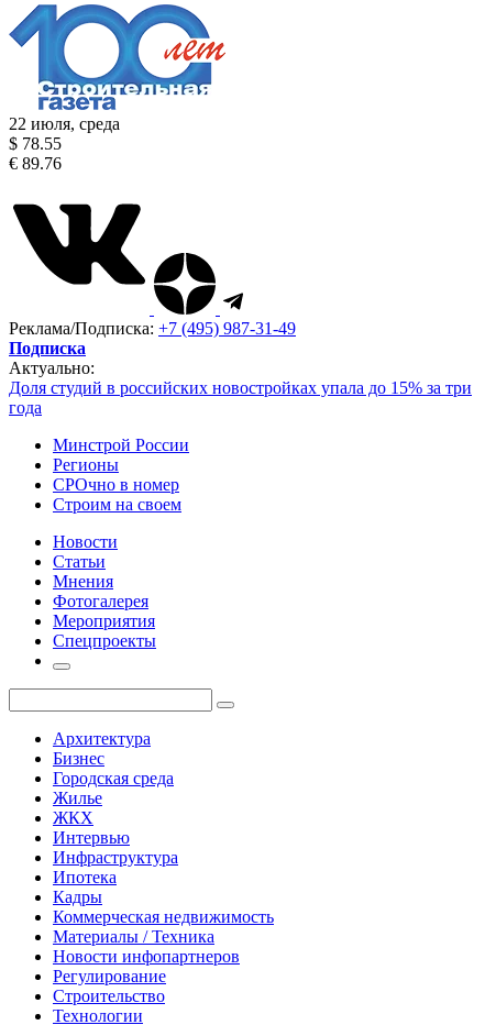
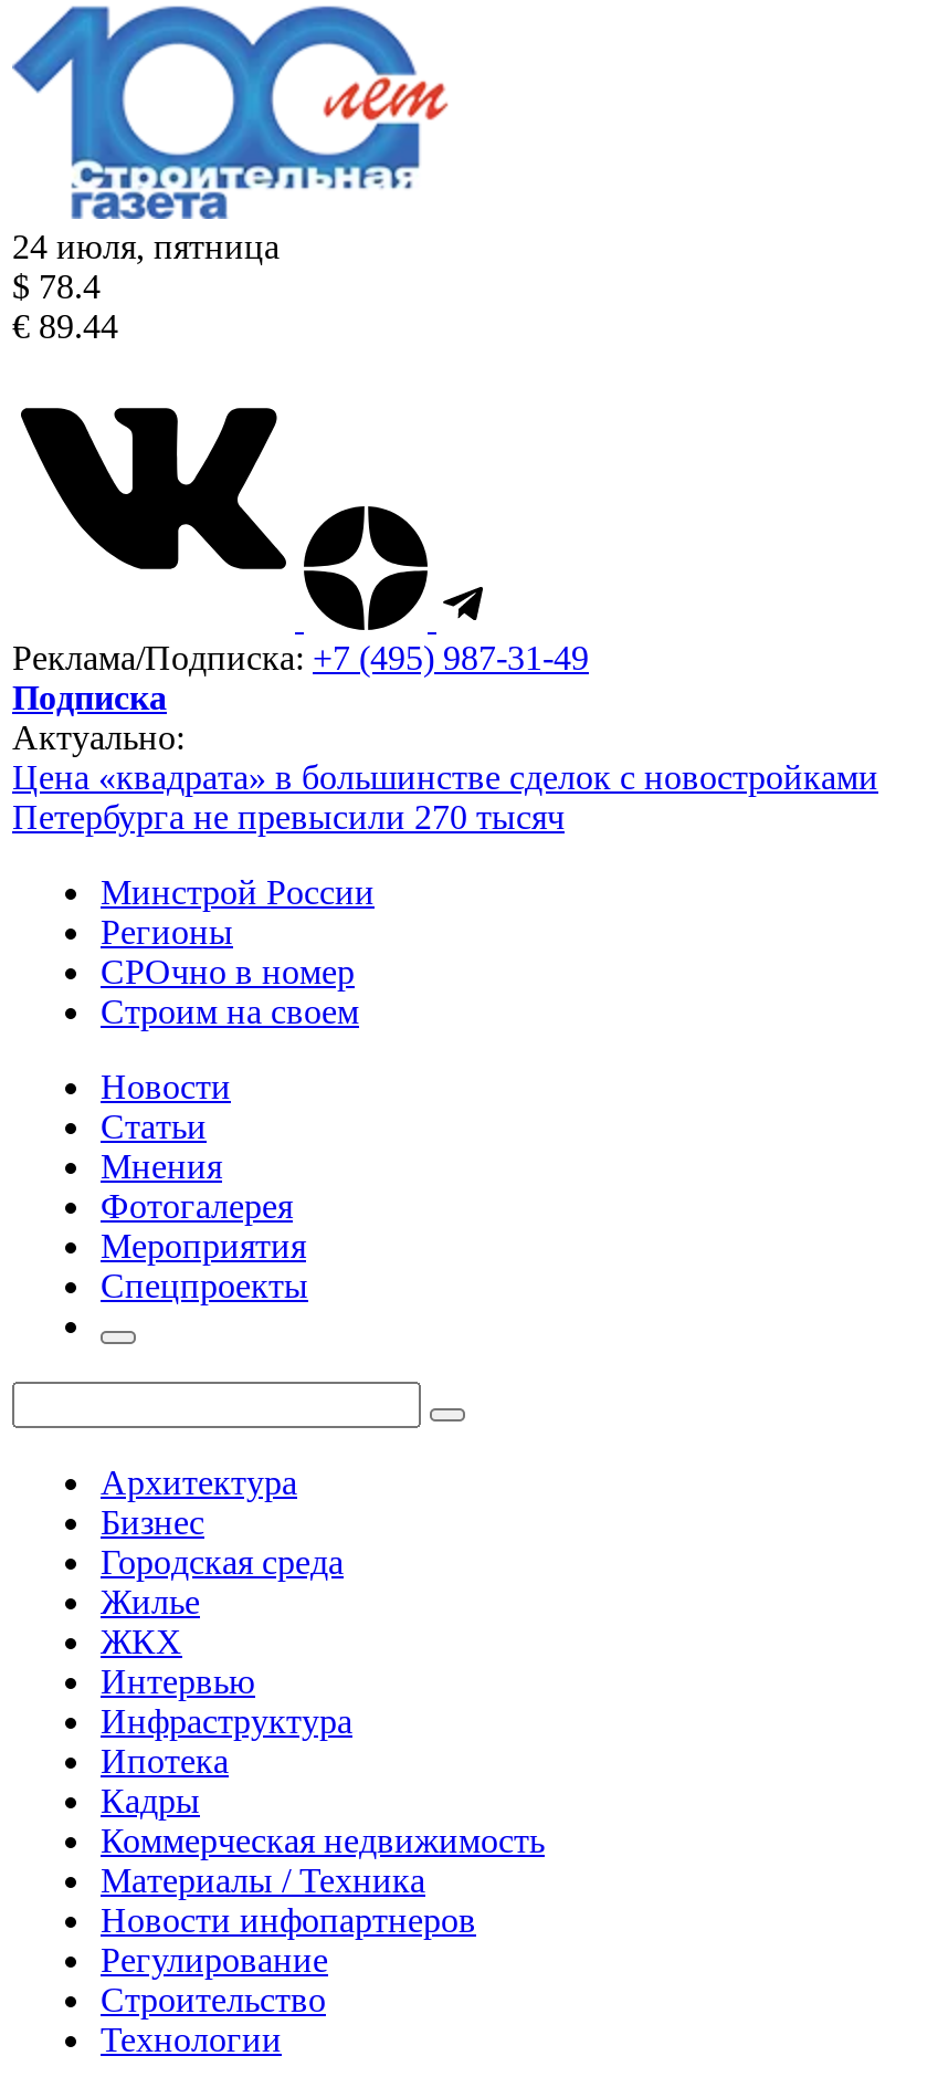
- 22 июля, среда
+ 24 июля, пятница

- $ 78.55
+ $ 78.4

- € 89.76
+ € 89.44

- Доля студий в российских новостройках упала до 15% за три
- года
+ Цена «квадрата» в большинстве сделок с новостройками
+ Петербурга не превысили 270 тысяч
